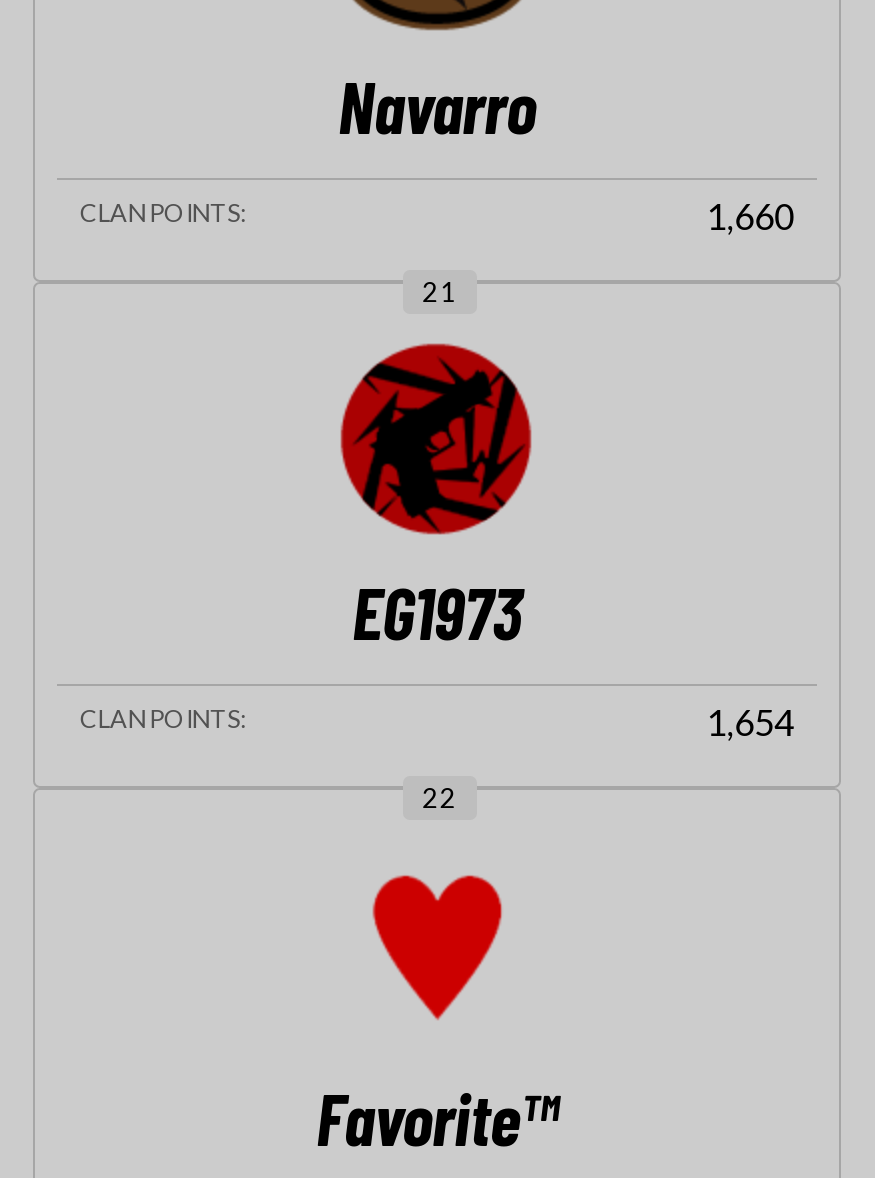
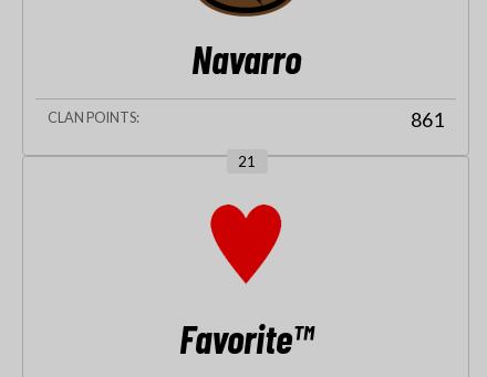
- 1,660
+ 861

- [image]
- EG1973
- 1,654
- 22
